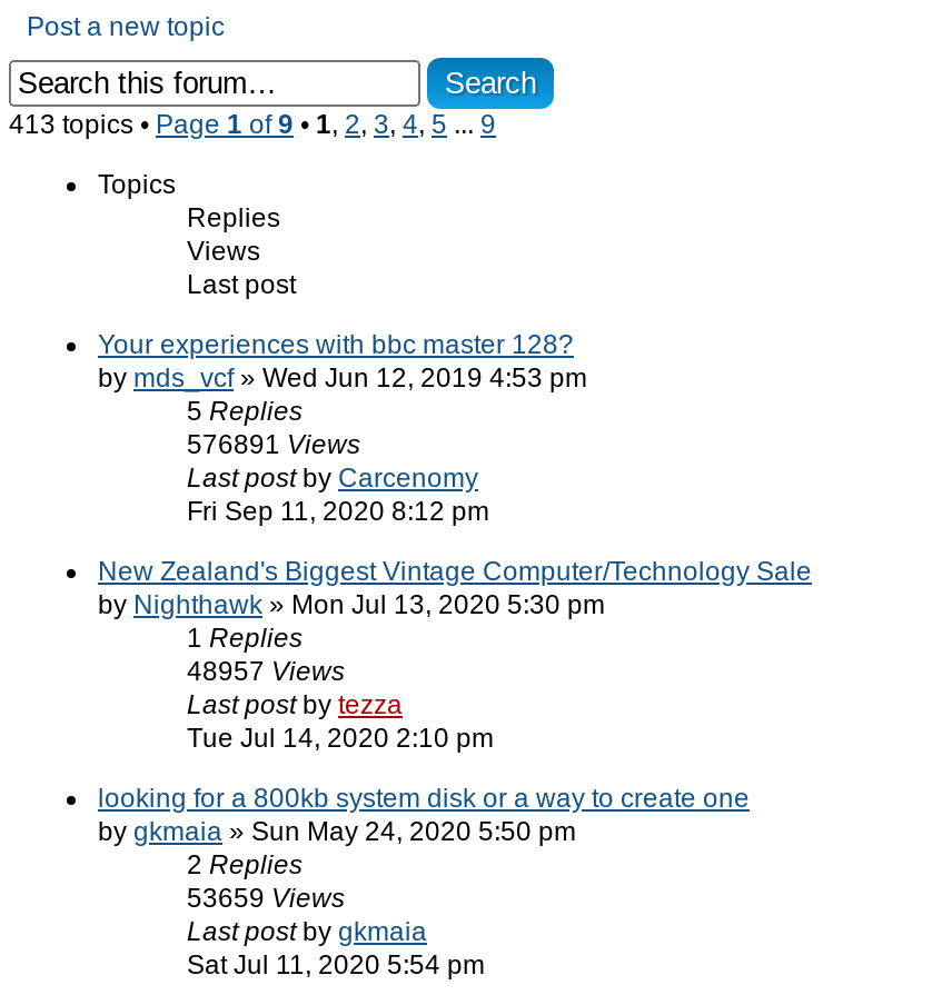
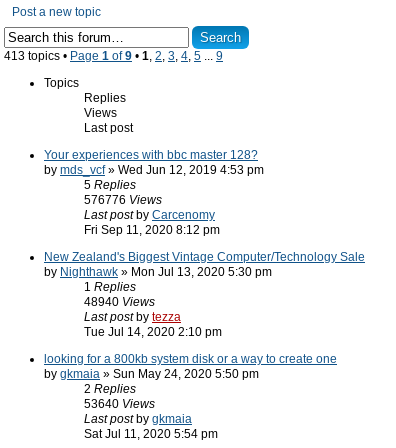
- 576891 Views
+ 576776 Views

- 48957 Views
+ 48940 Views

- 53659 Views
+ 53640 Views
